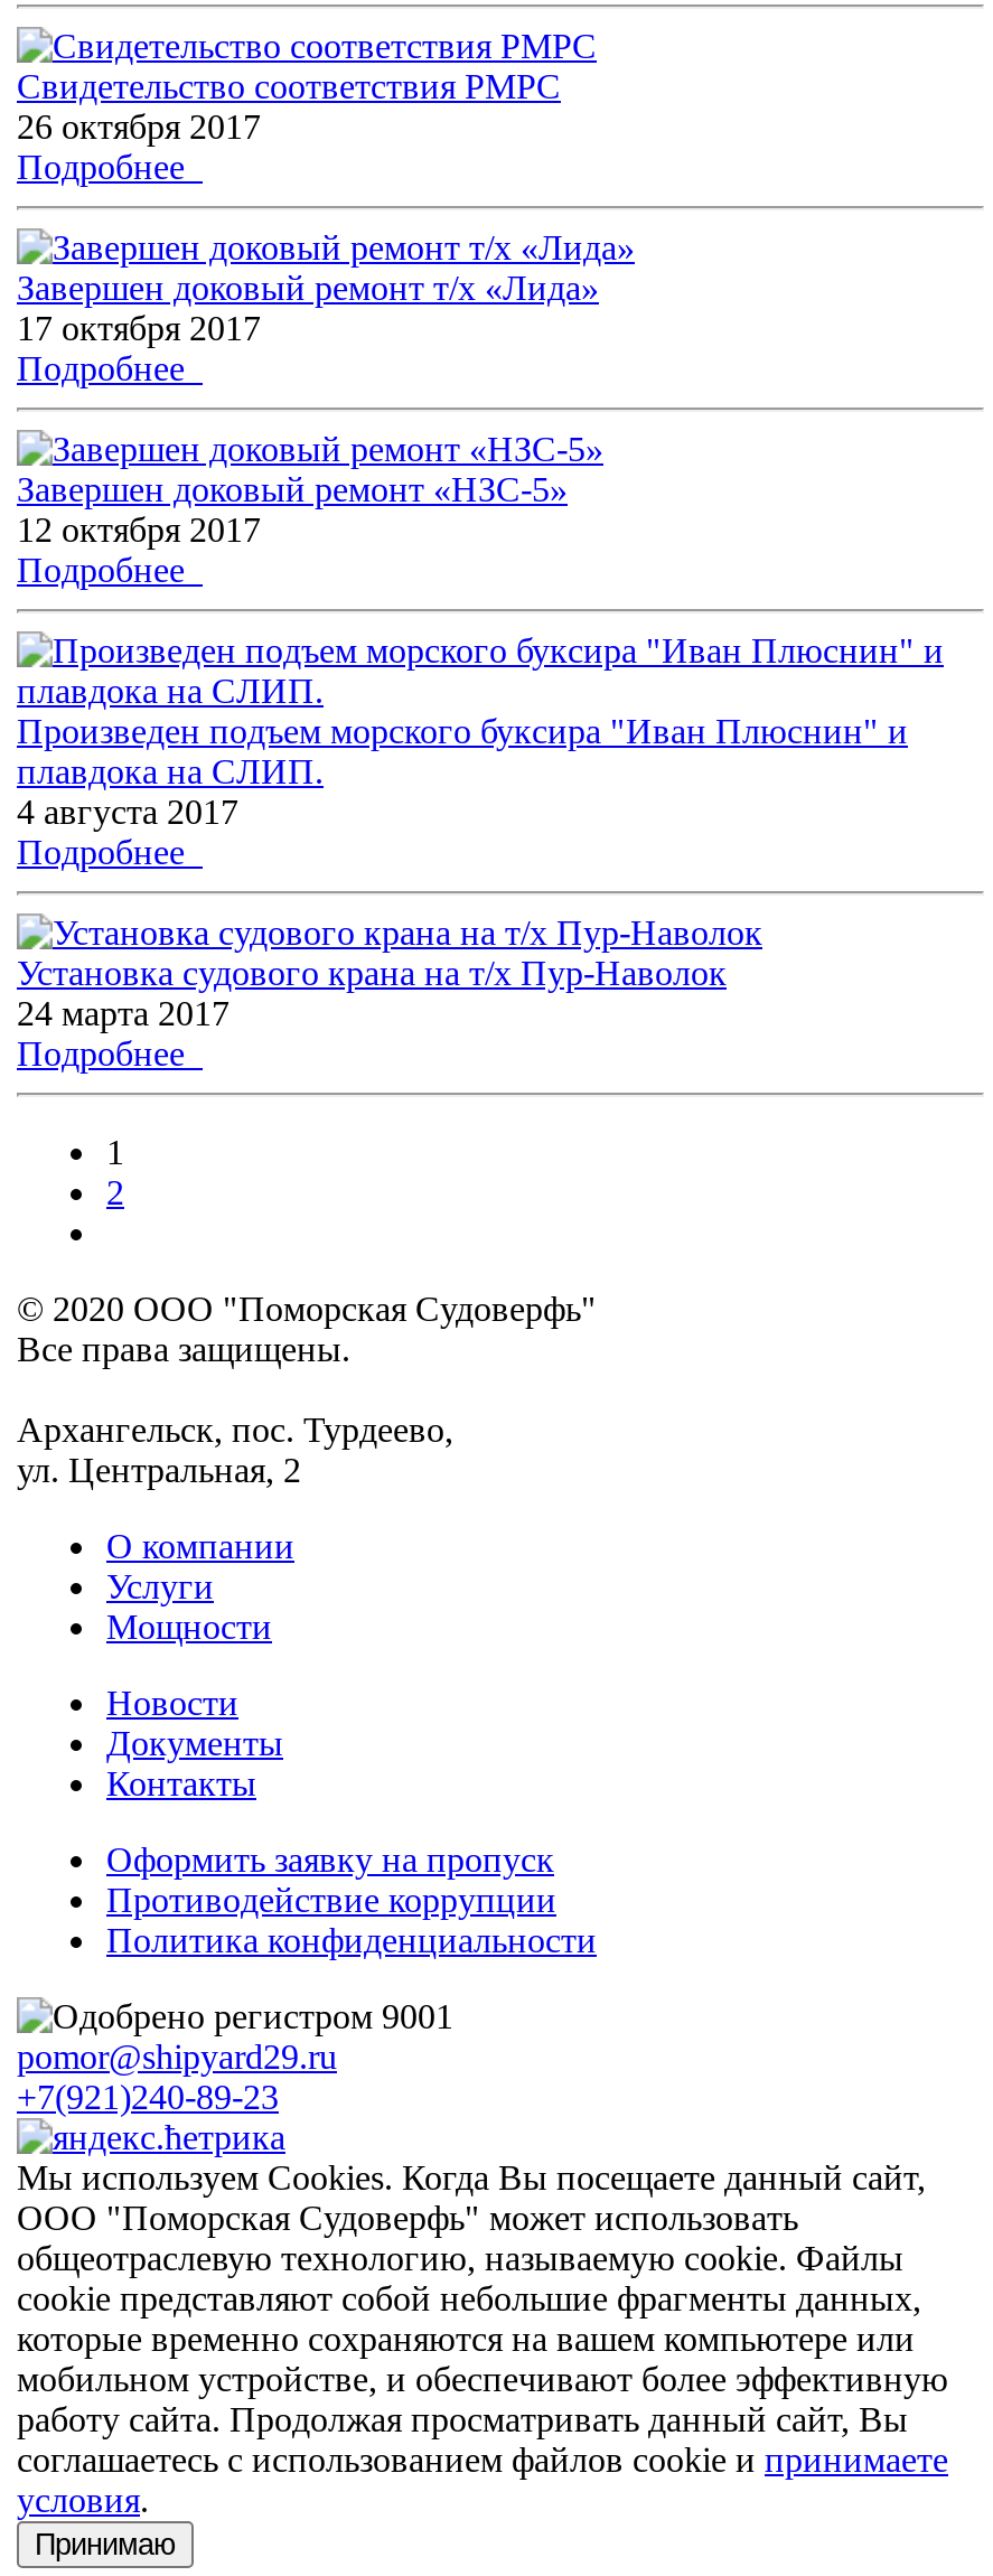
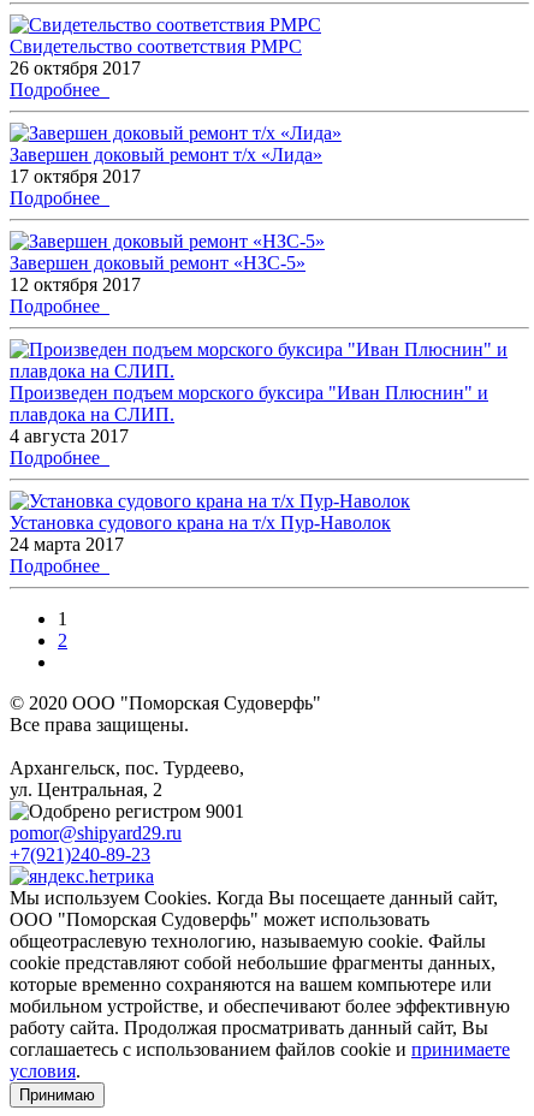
- О компании
- Услуги
- Мощности
- Новости
- Документы
- Контакты
- Оформить заявку на пропуск
- Противодействие коррупции
- Политика конфиденциальности
